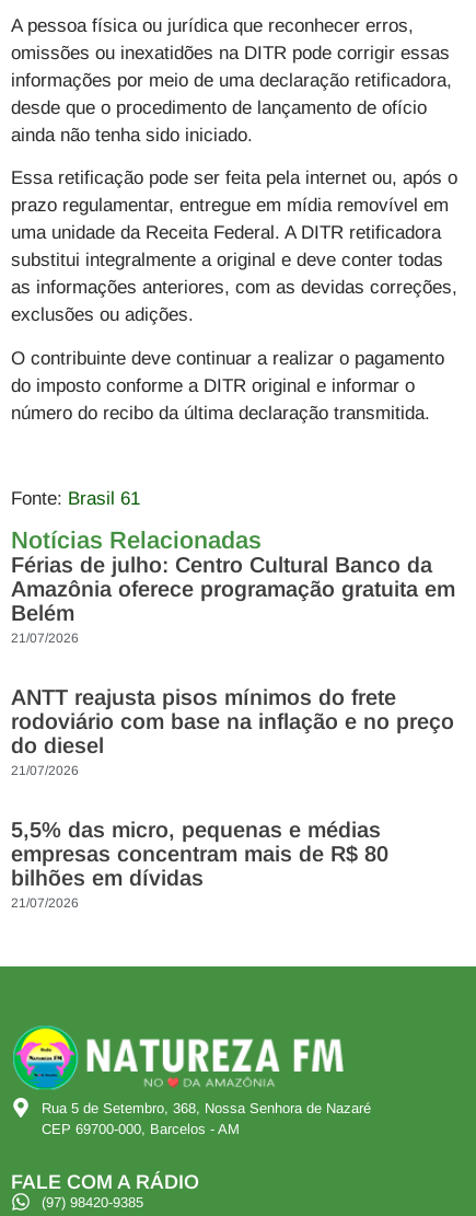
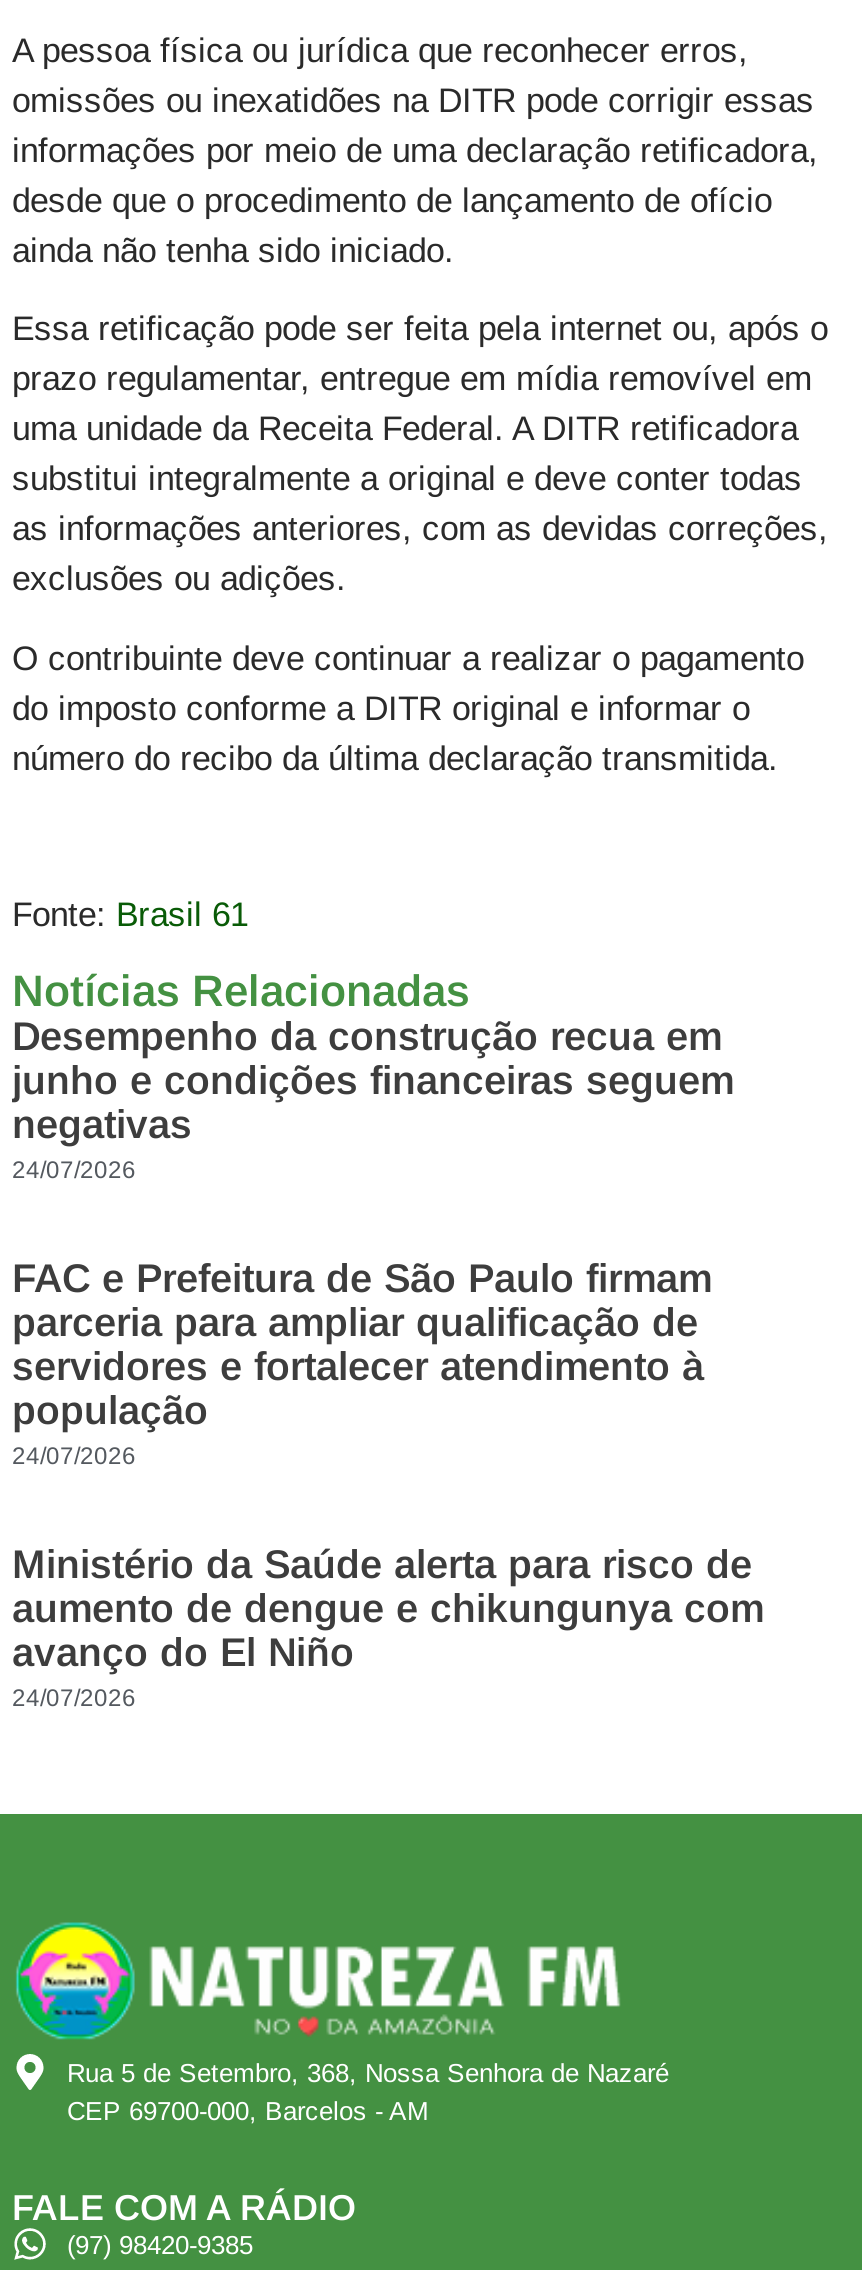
- Férias de julho: Centro Cultural Banco da
- Amazônia oferece programação gratuita em
- Belém
- 21/07/2026
+ Desempenho da construção recua em
+ junho e condições financeiras seguem
+ negativas
+ 24/07/2026

- ANTT reajusta pisos mínimos do frete
- rodoviário com base na inflação e no preço
- do diesel
- 21/07/2026
+ FAC e Prefeitura de São Paulo firmam
+ parceria para ampliar qualificação de
+ servidores e fortalecer atendimento à
+ população
+ 24/07/2026

- 5,5% das micro, pequenas e médias
- empresas concentram mais de R$ 80
- bilhões em dívidas
- 21/07/2026
+ Ministério da Saúde alerta para risco de
+ aumento de dengue e chikungunya com
+ avanço do El Niño
+ 24/07/2026
